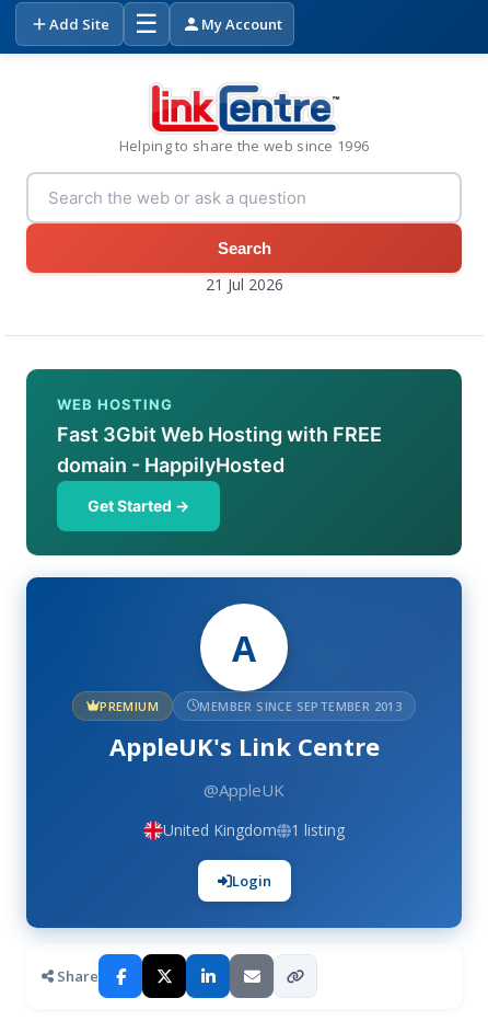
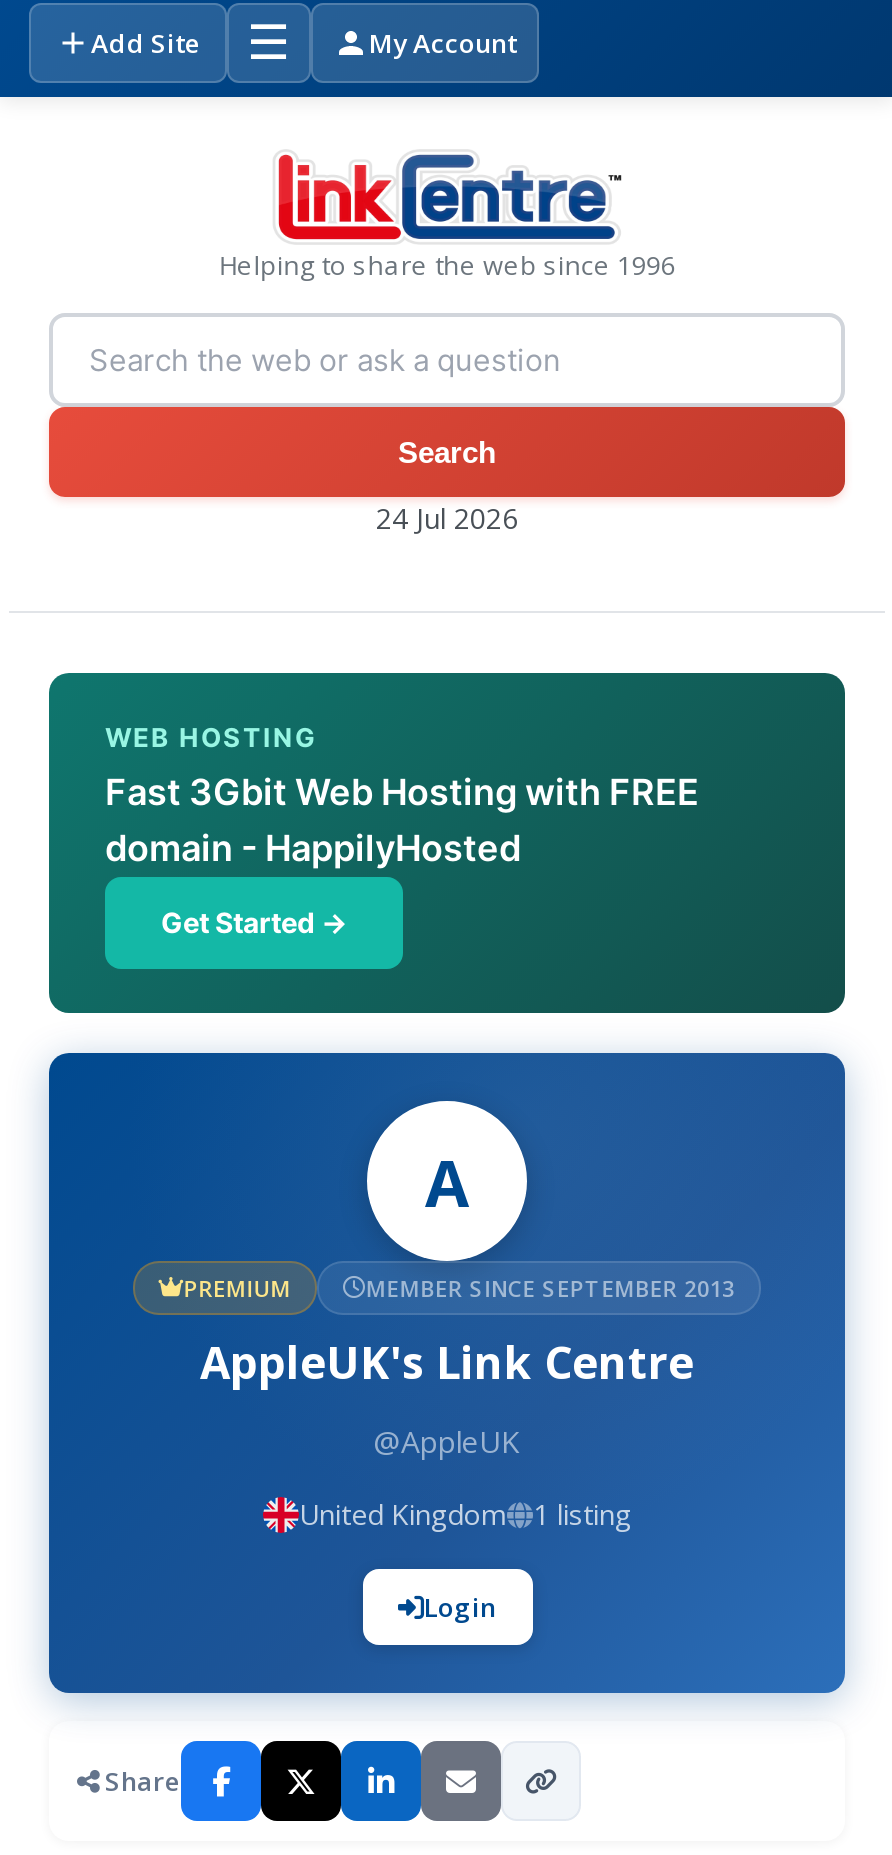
- 21 Jul 2026
+ 24 Jul 2026
